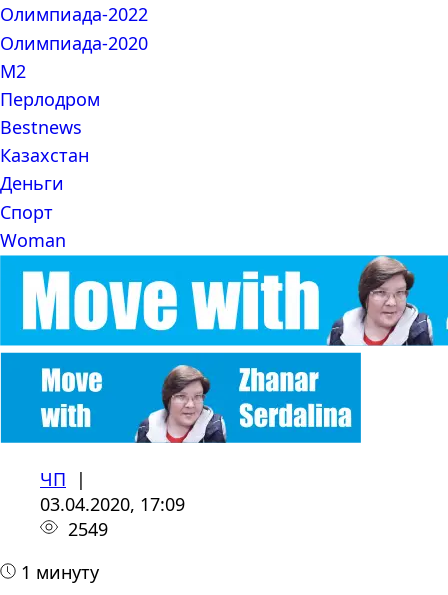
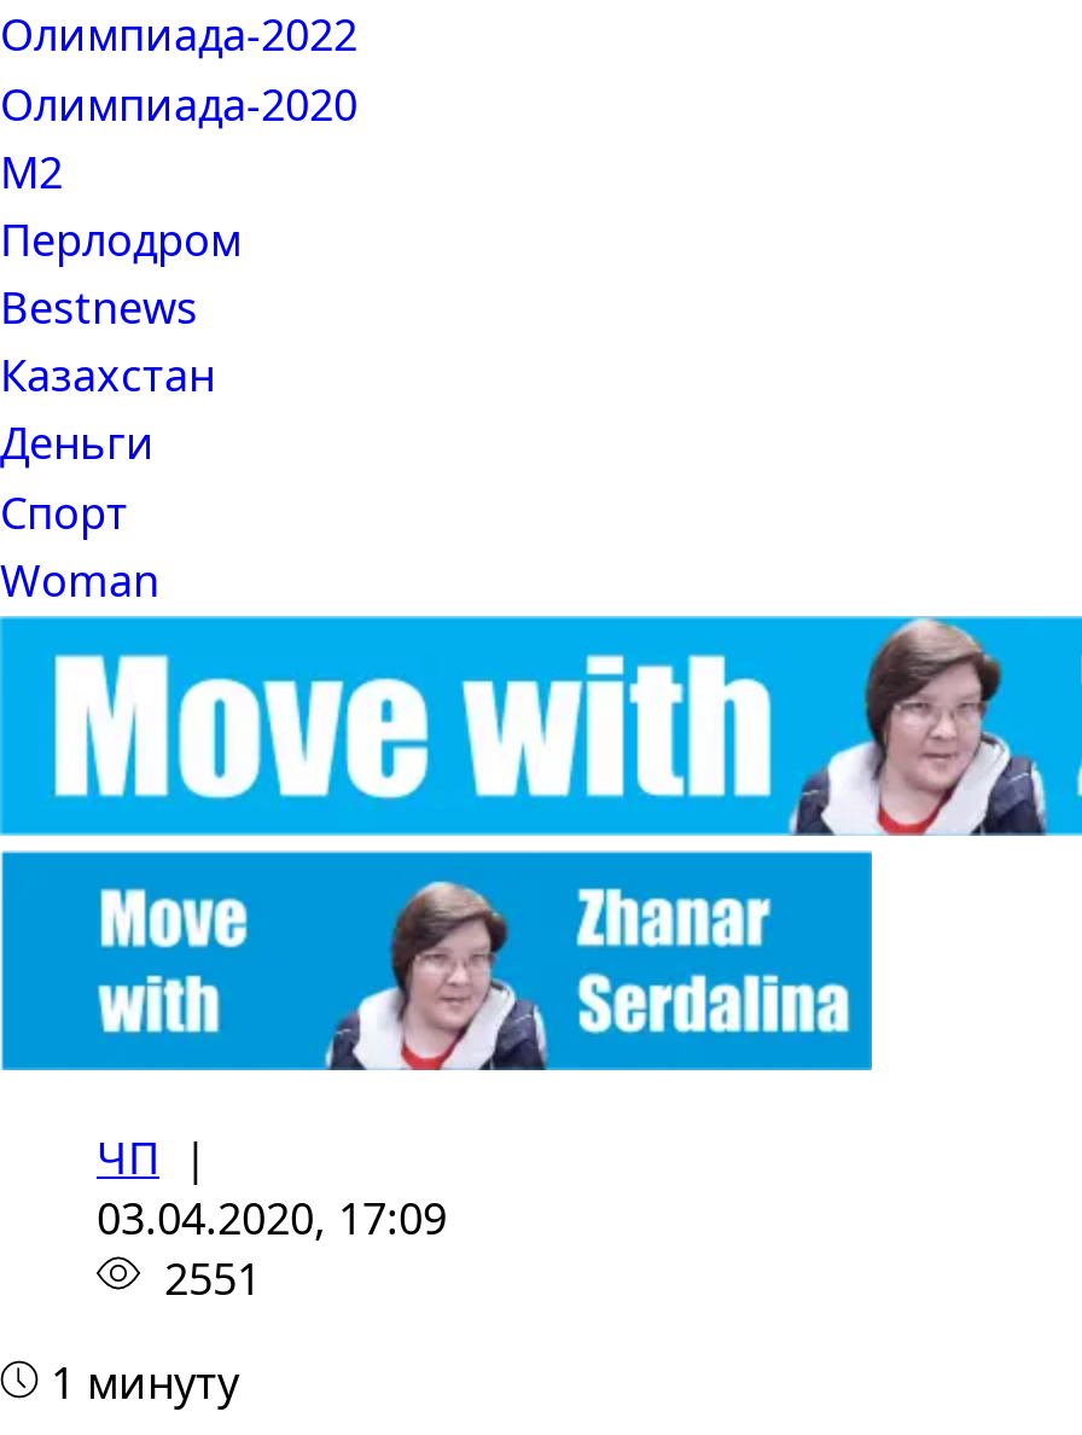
- 2549
+ 2551
